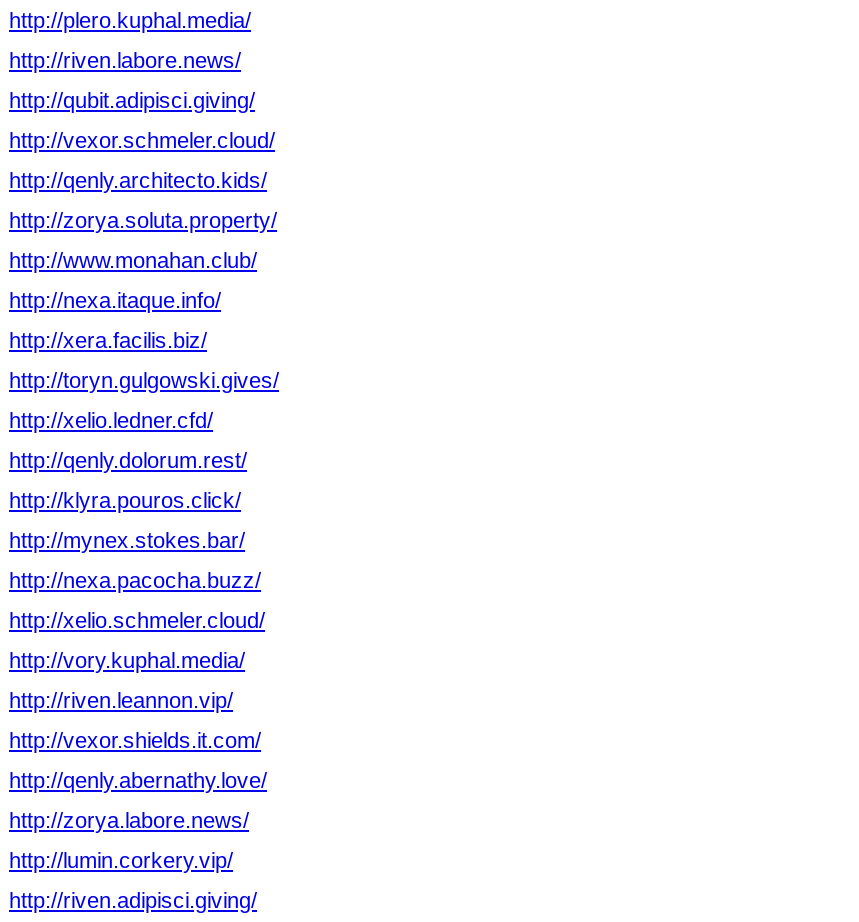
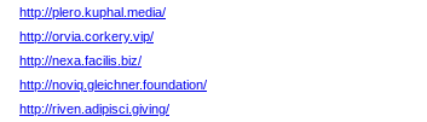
- http://riven.labore.news/
- http://qubit.adipisci.giving/
- http://vexor.schmeler.cloud/
- http://qenly.architecto.kids/
- http://zorya.soluta.property/
- http://www.monahan.club/
- http://nexa.itaque.info/
- http://xera.facilis.biz/
- http://toryn.gulgowski.gives/
- http://xelio.ledner.cfd/
- http://qenly.dolorum.rest/
- http://klyra.pouros.click/
- http://mynex.stokes.bar/
- http://nexa.pacocha.buzz/
- http://xelio.schmeler.cloud/
- http://vory.kuphal.media/
- http://riven.leannon.vip/
- http://vexor.shields.it.com/
- http://qenly.abernathy.love/
- http://zorya.labore.news/
- http://lumin.corkery.vip/
+ http://orvia.corkery.vip/
+ http://nexa.facilis.biz/
+ http://noviq.gleichner.foundation/
